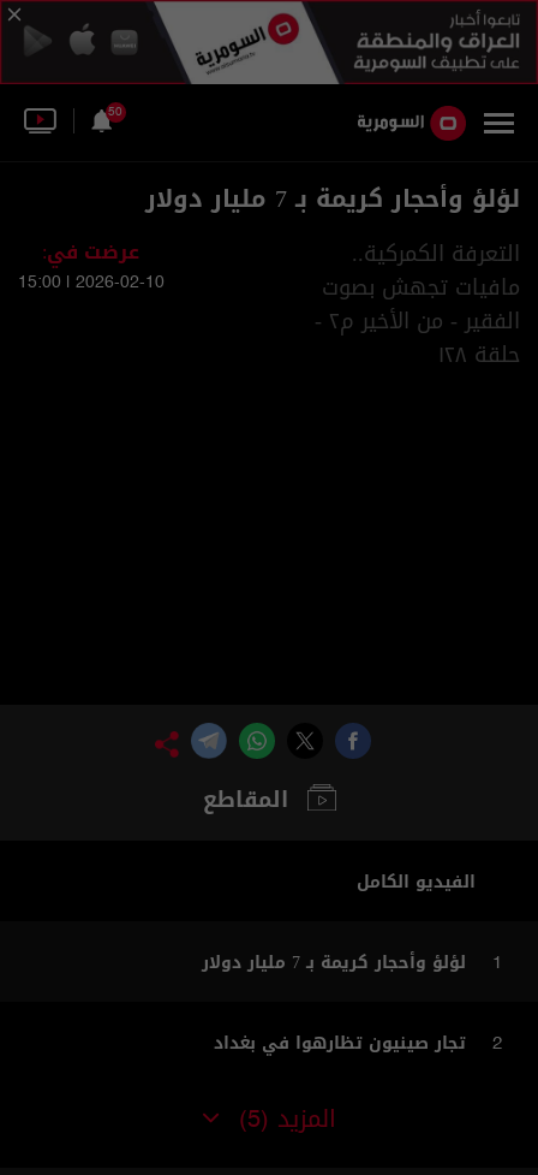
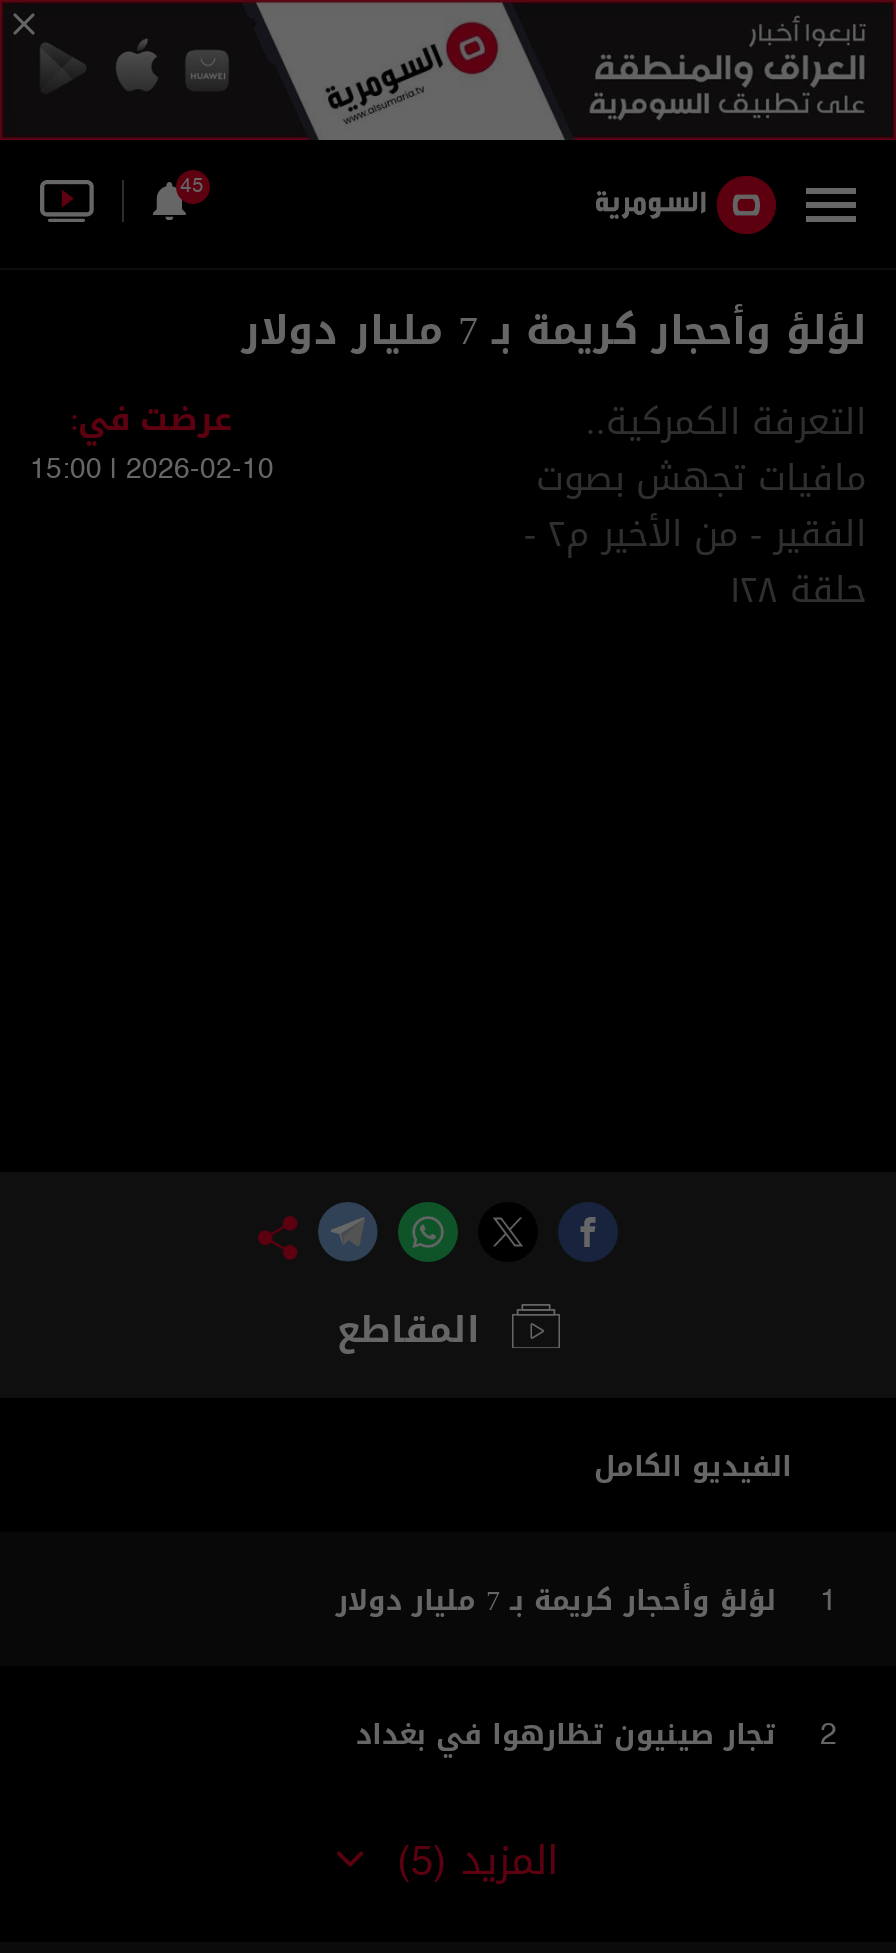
- 50
+ 45
